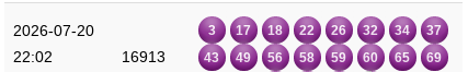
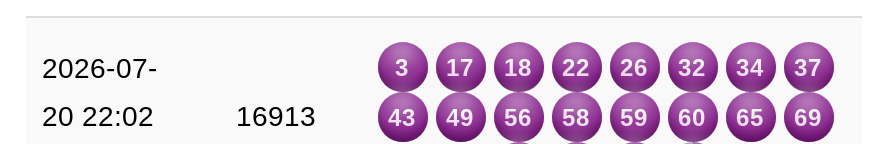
- 2026-07-20
+ 2026-07-

- 22:02
+ 20 22:02
